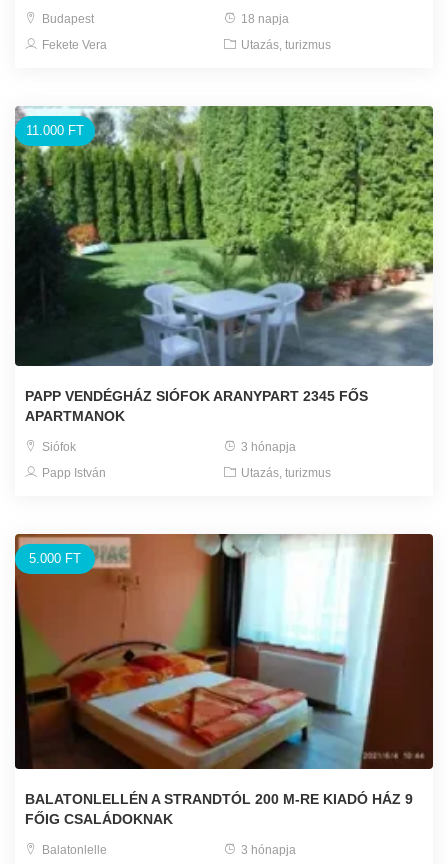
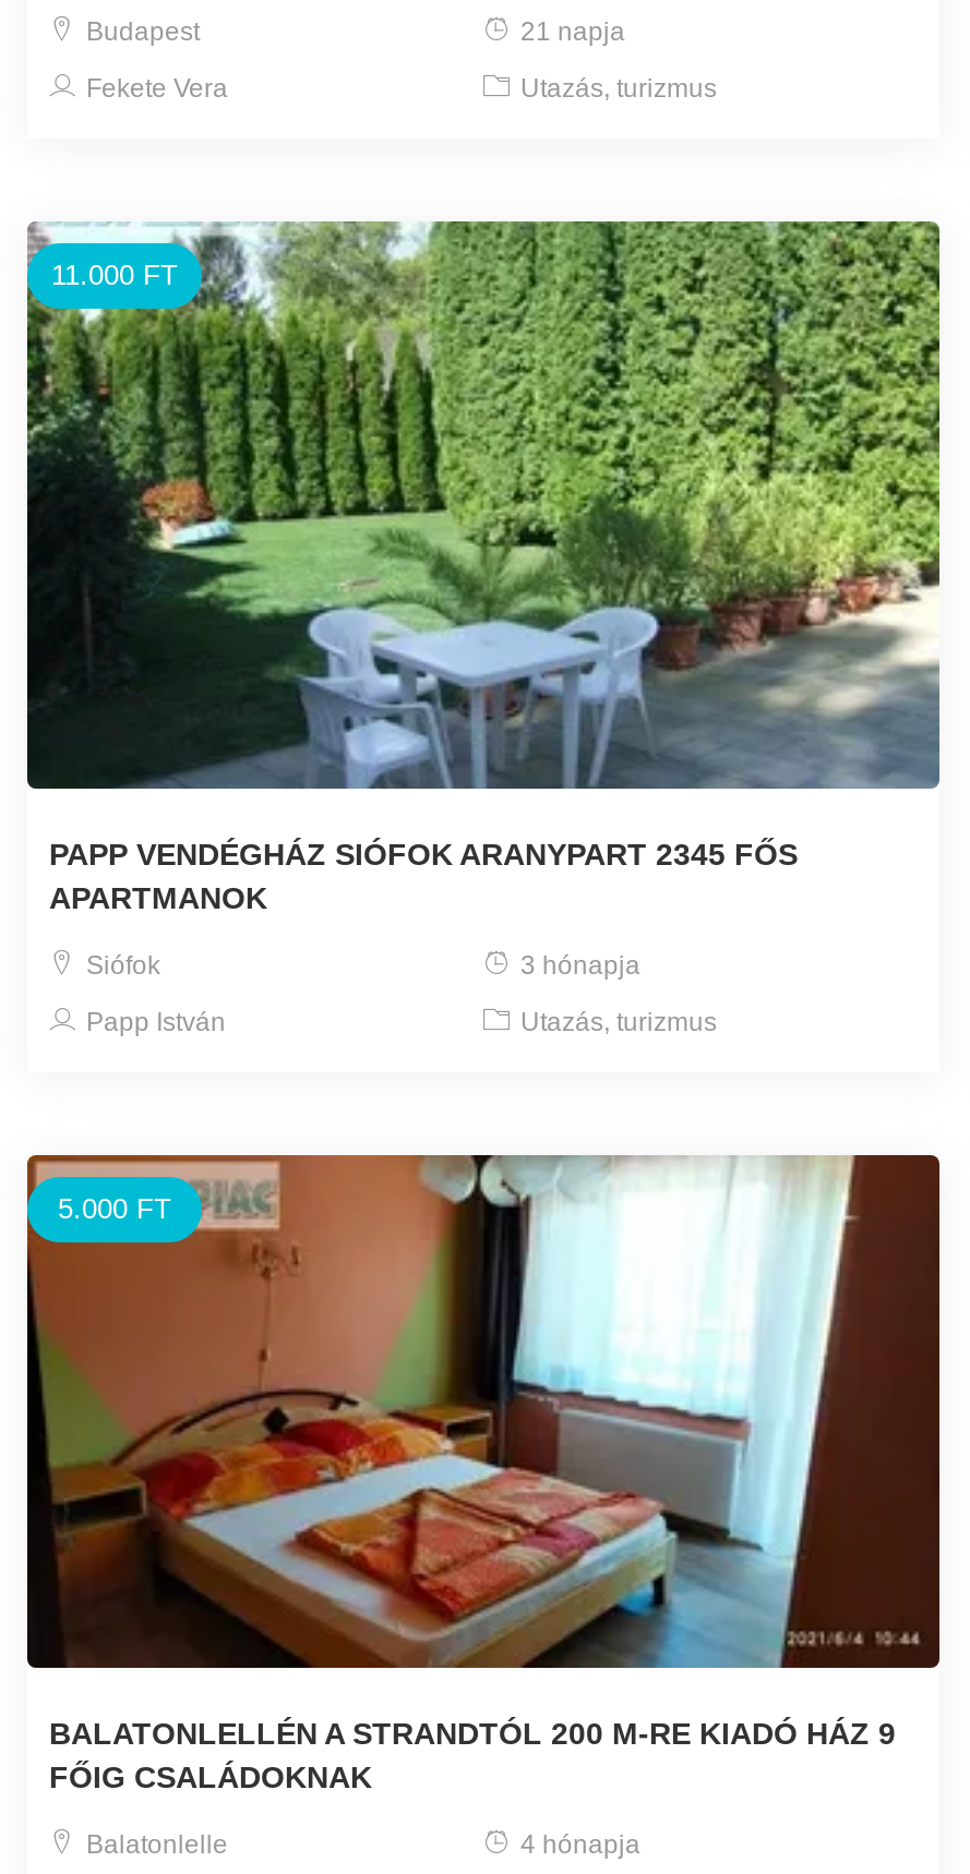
- 18 napja
+ 21 napja

- 3 hónapja
+ 4 hónapja
